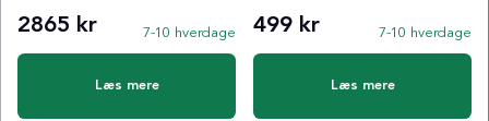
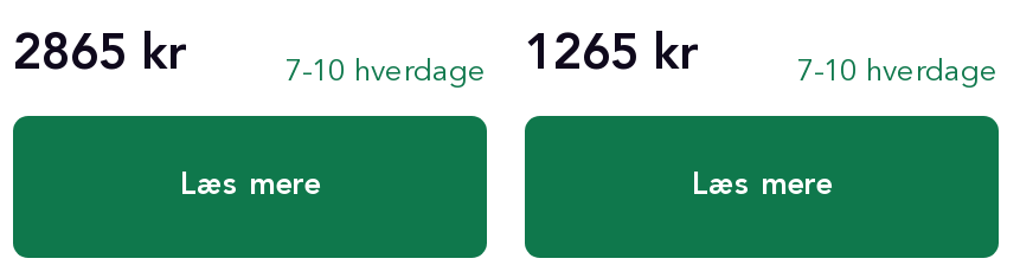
- 7-10 hverdage 499 kr
+ 7-10 hverdage 1265 kr
